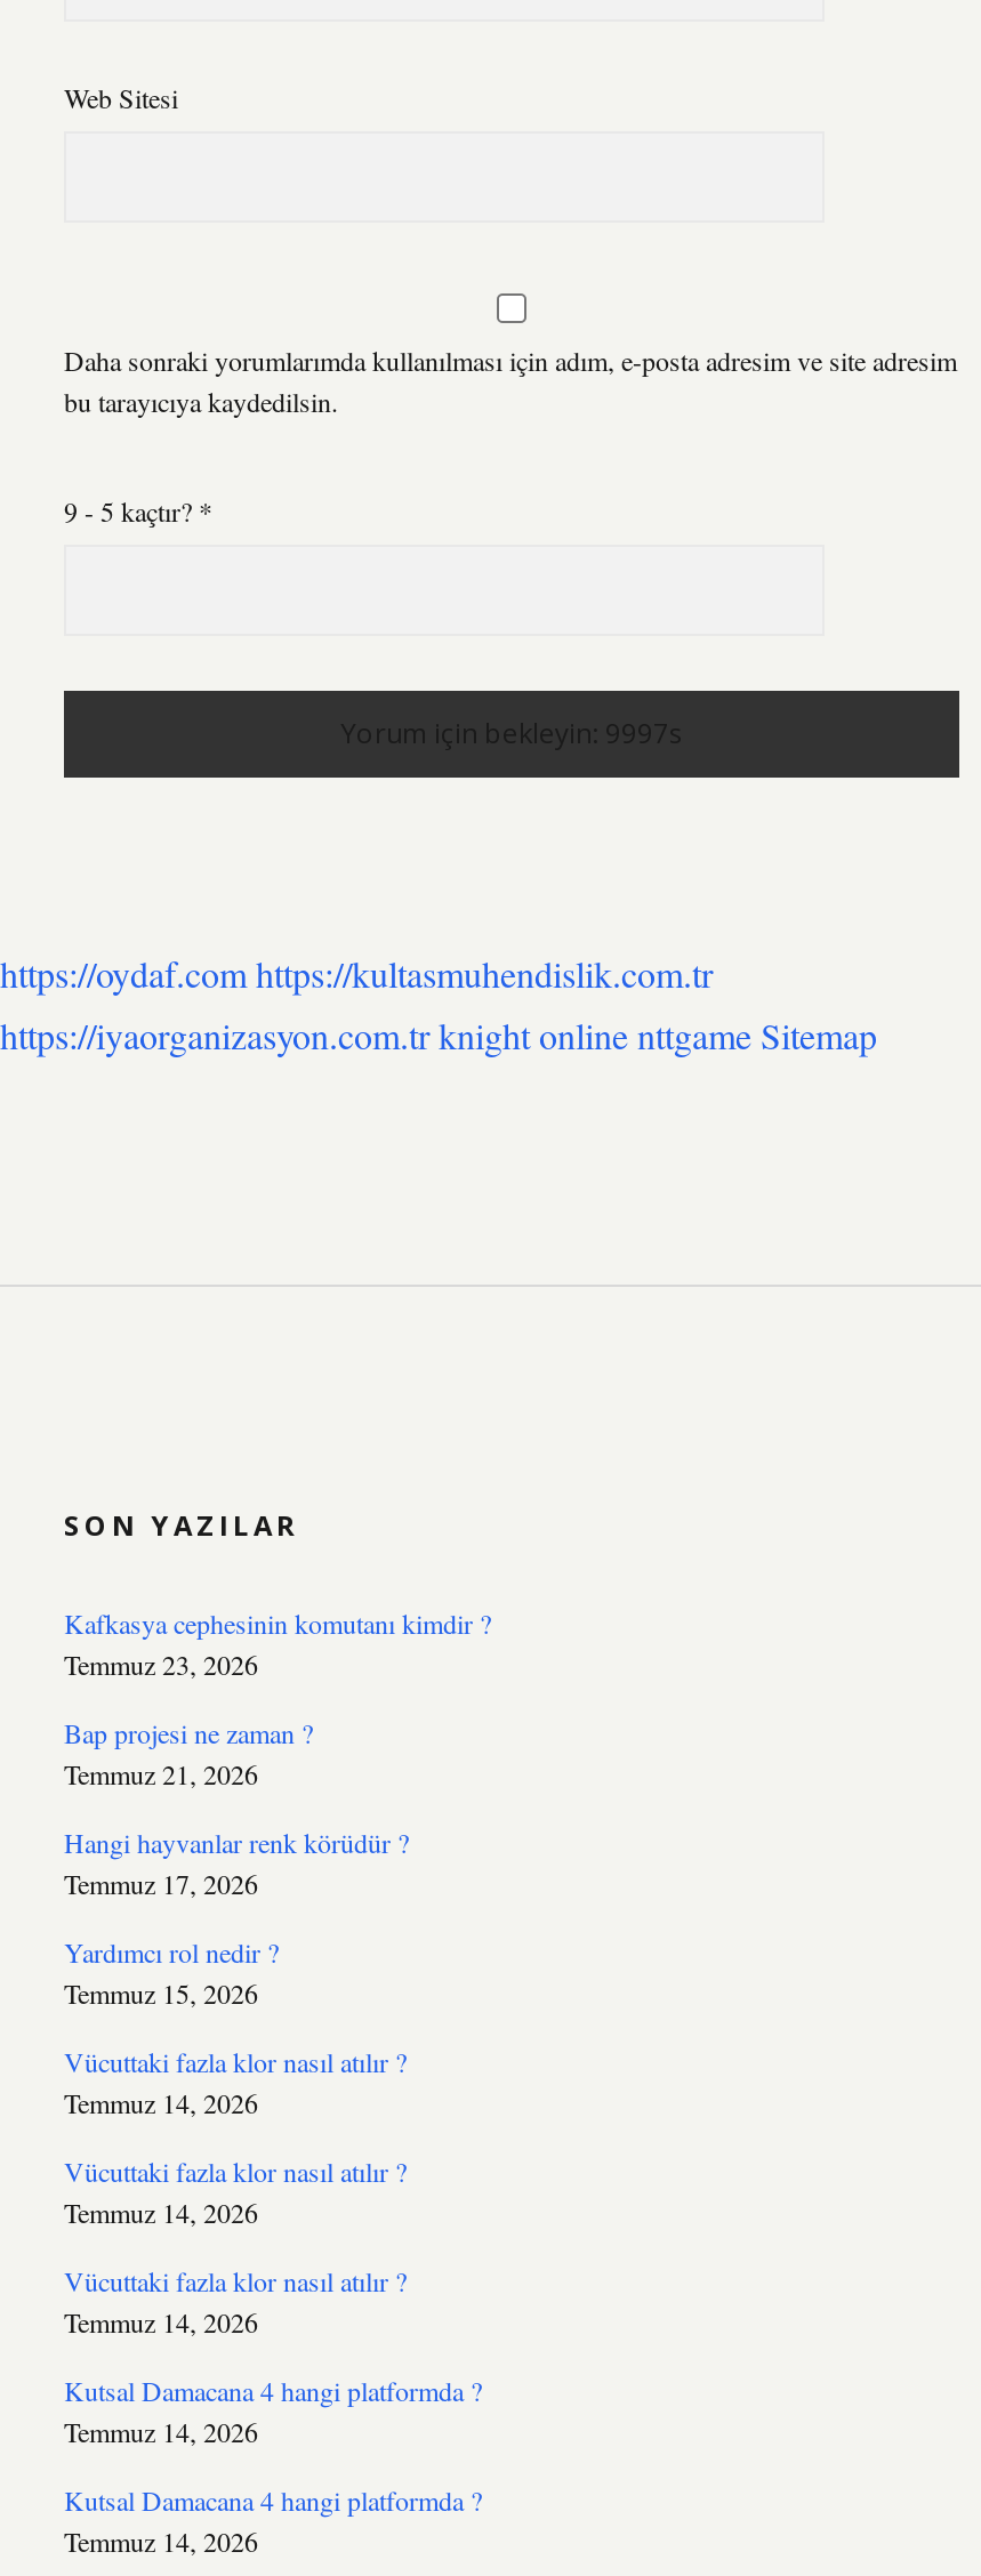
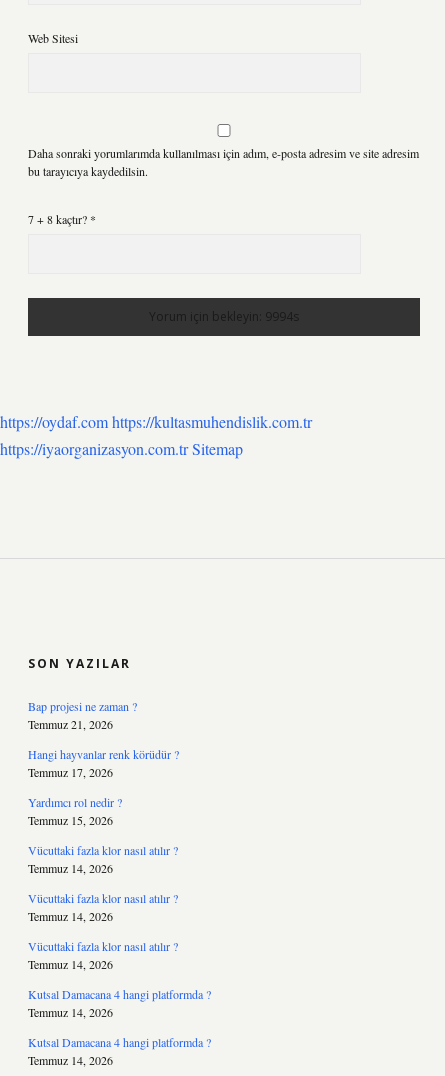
- 9 - 5 kaçtır? *
+ 7 + 8 kaçtır? *

- https://iyaorganizasyon.com.tr knight online nttgame Sitemap
+ https://iyaorganizasyon.com.tr Sitemap

- Kafkasya cephesinin komutanı kimdir ?
- Temmuz 23, 2026
